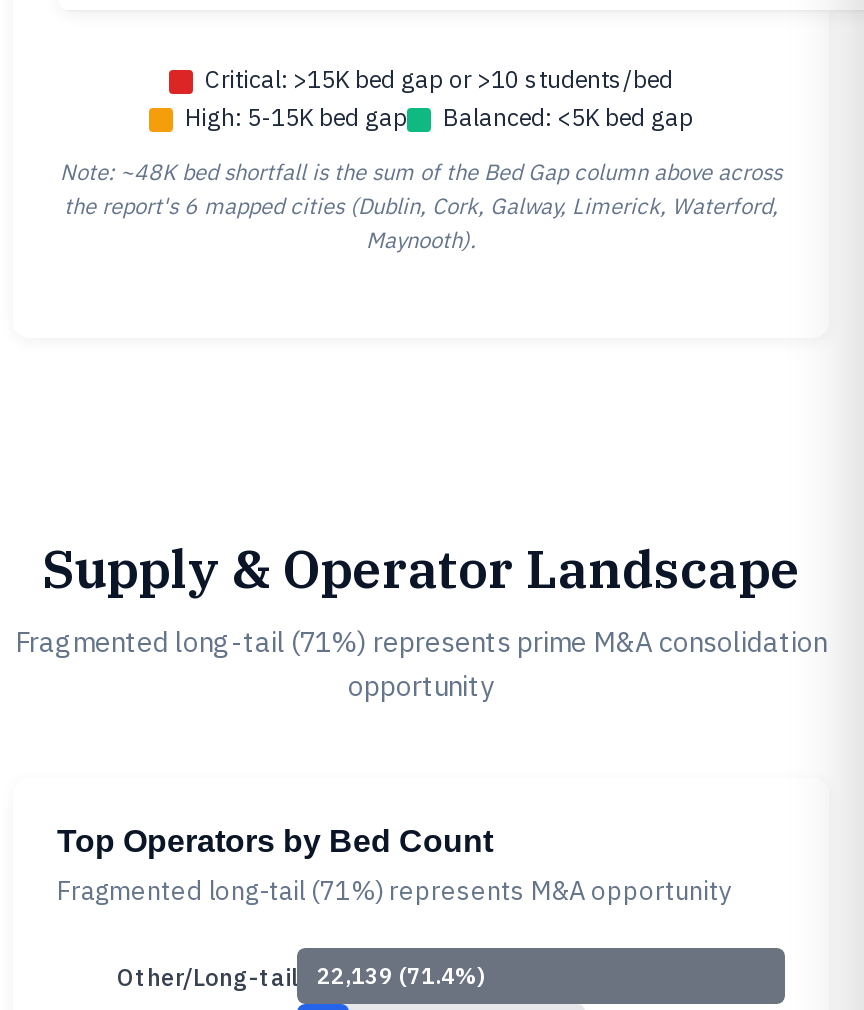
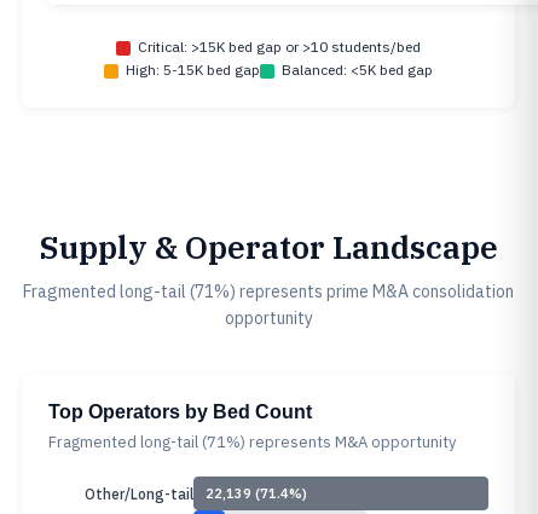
- Note: ~48K bed shortfall is the sum of the Bed Gap column above across
- the report's 6 mapped cities (Dublin, Cork, Galway, Limerick, Waterford,
- Maynooth).
